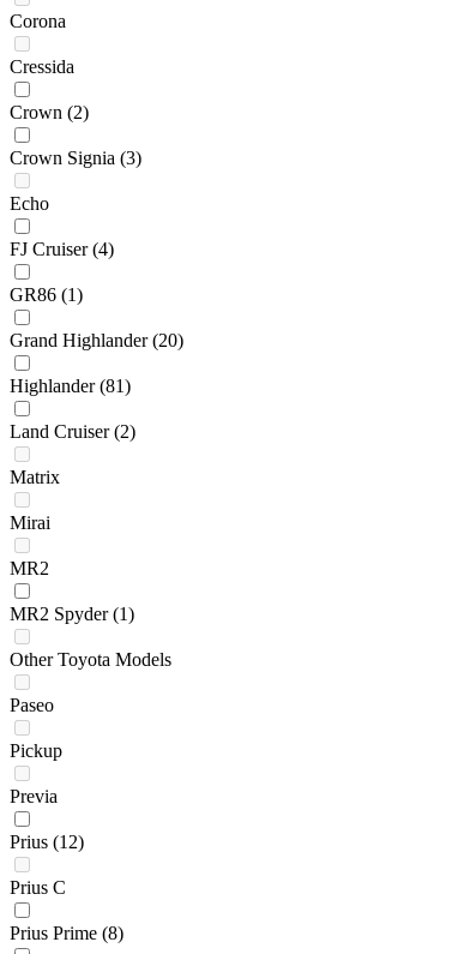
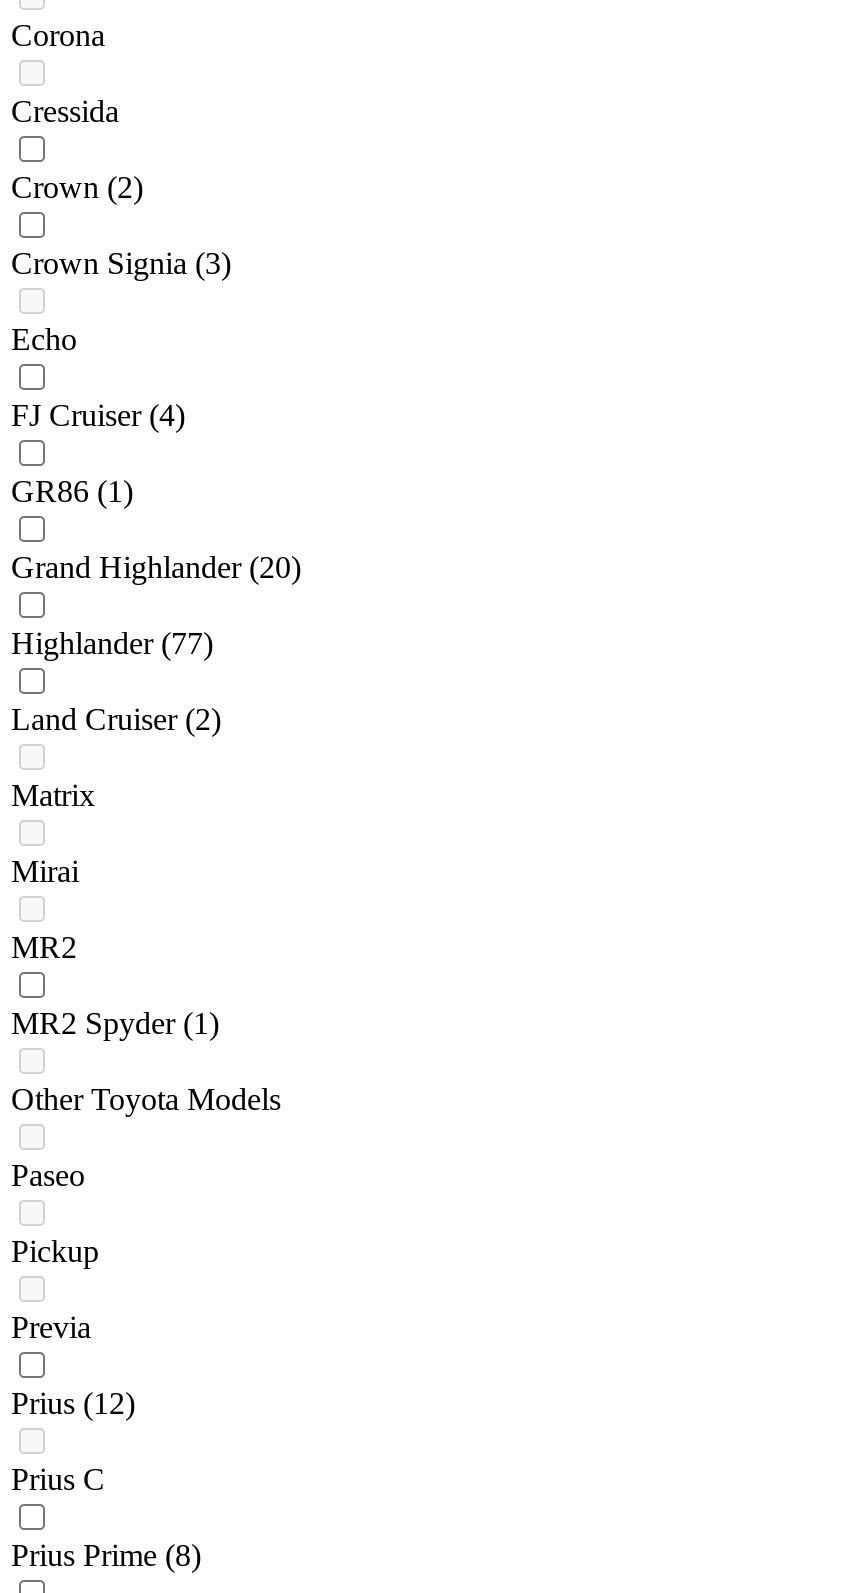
- Highlander (81)
+ Highlander (77)
